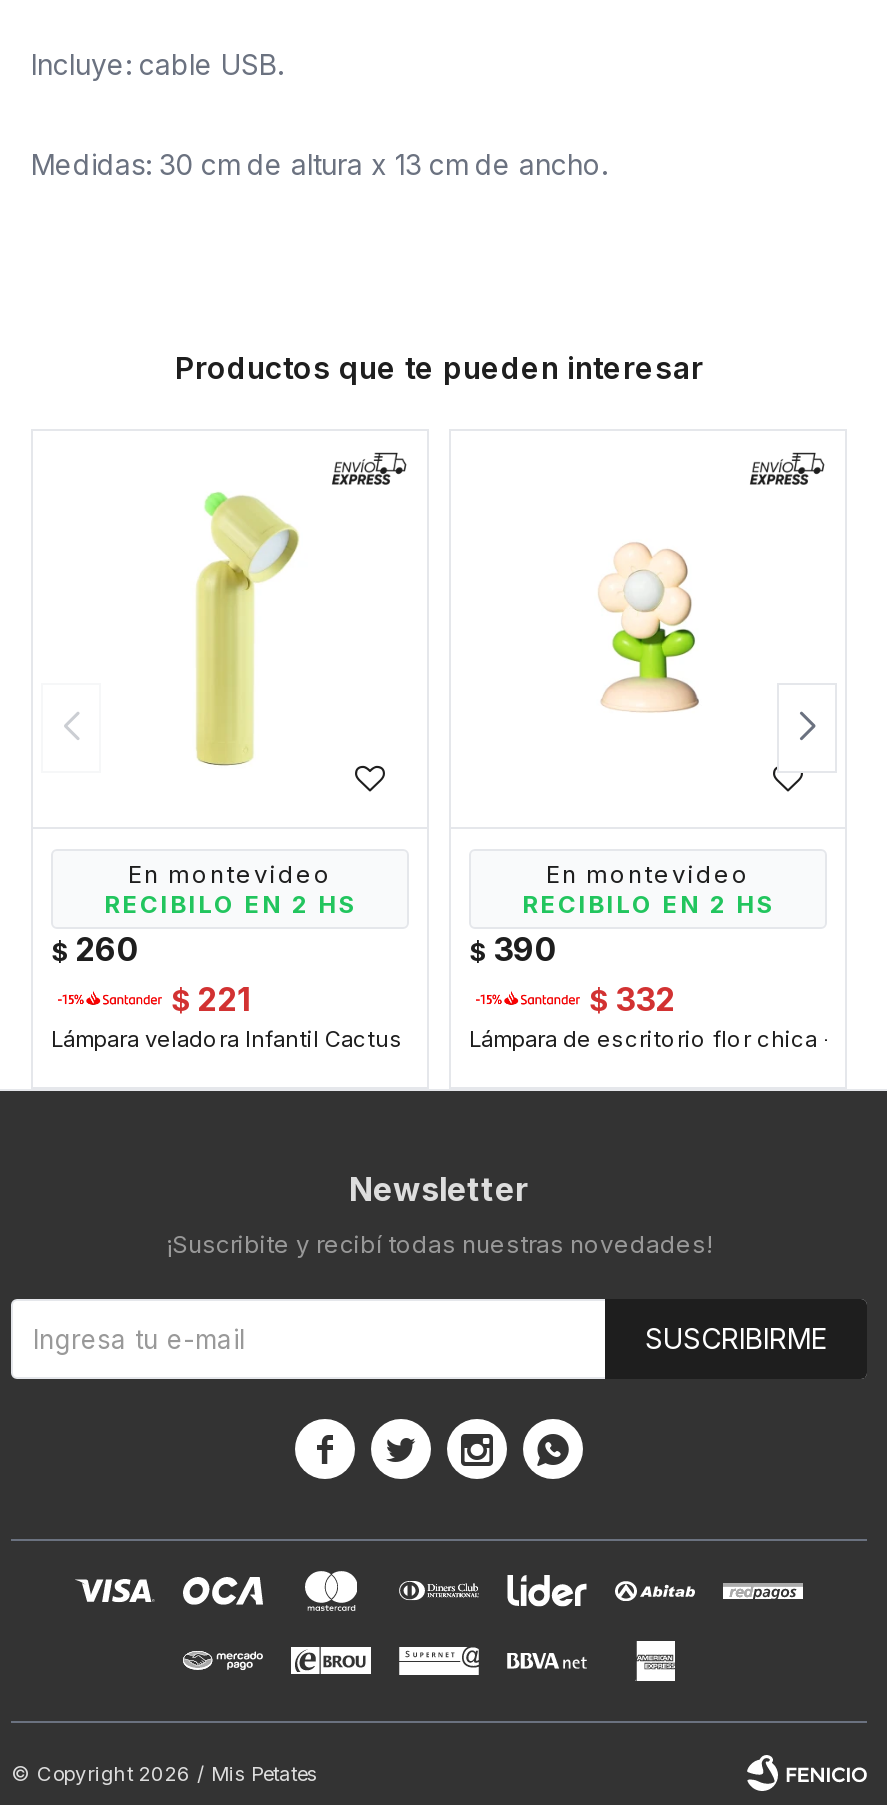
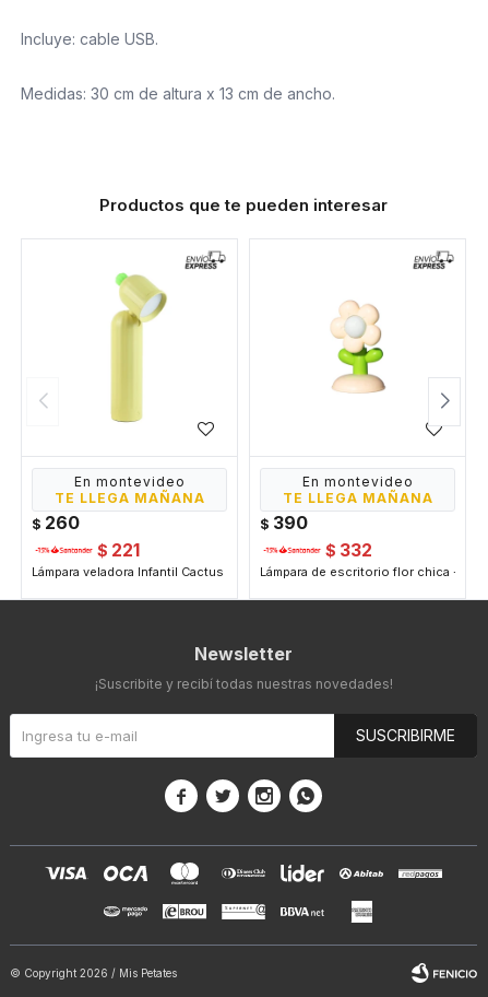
- RECIBILO EN 2 HS
+ TE LLEGA MAÑANA

- RECIBILO EN 2 HS
+ TE LLEGA MAÑANA
